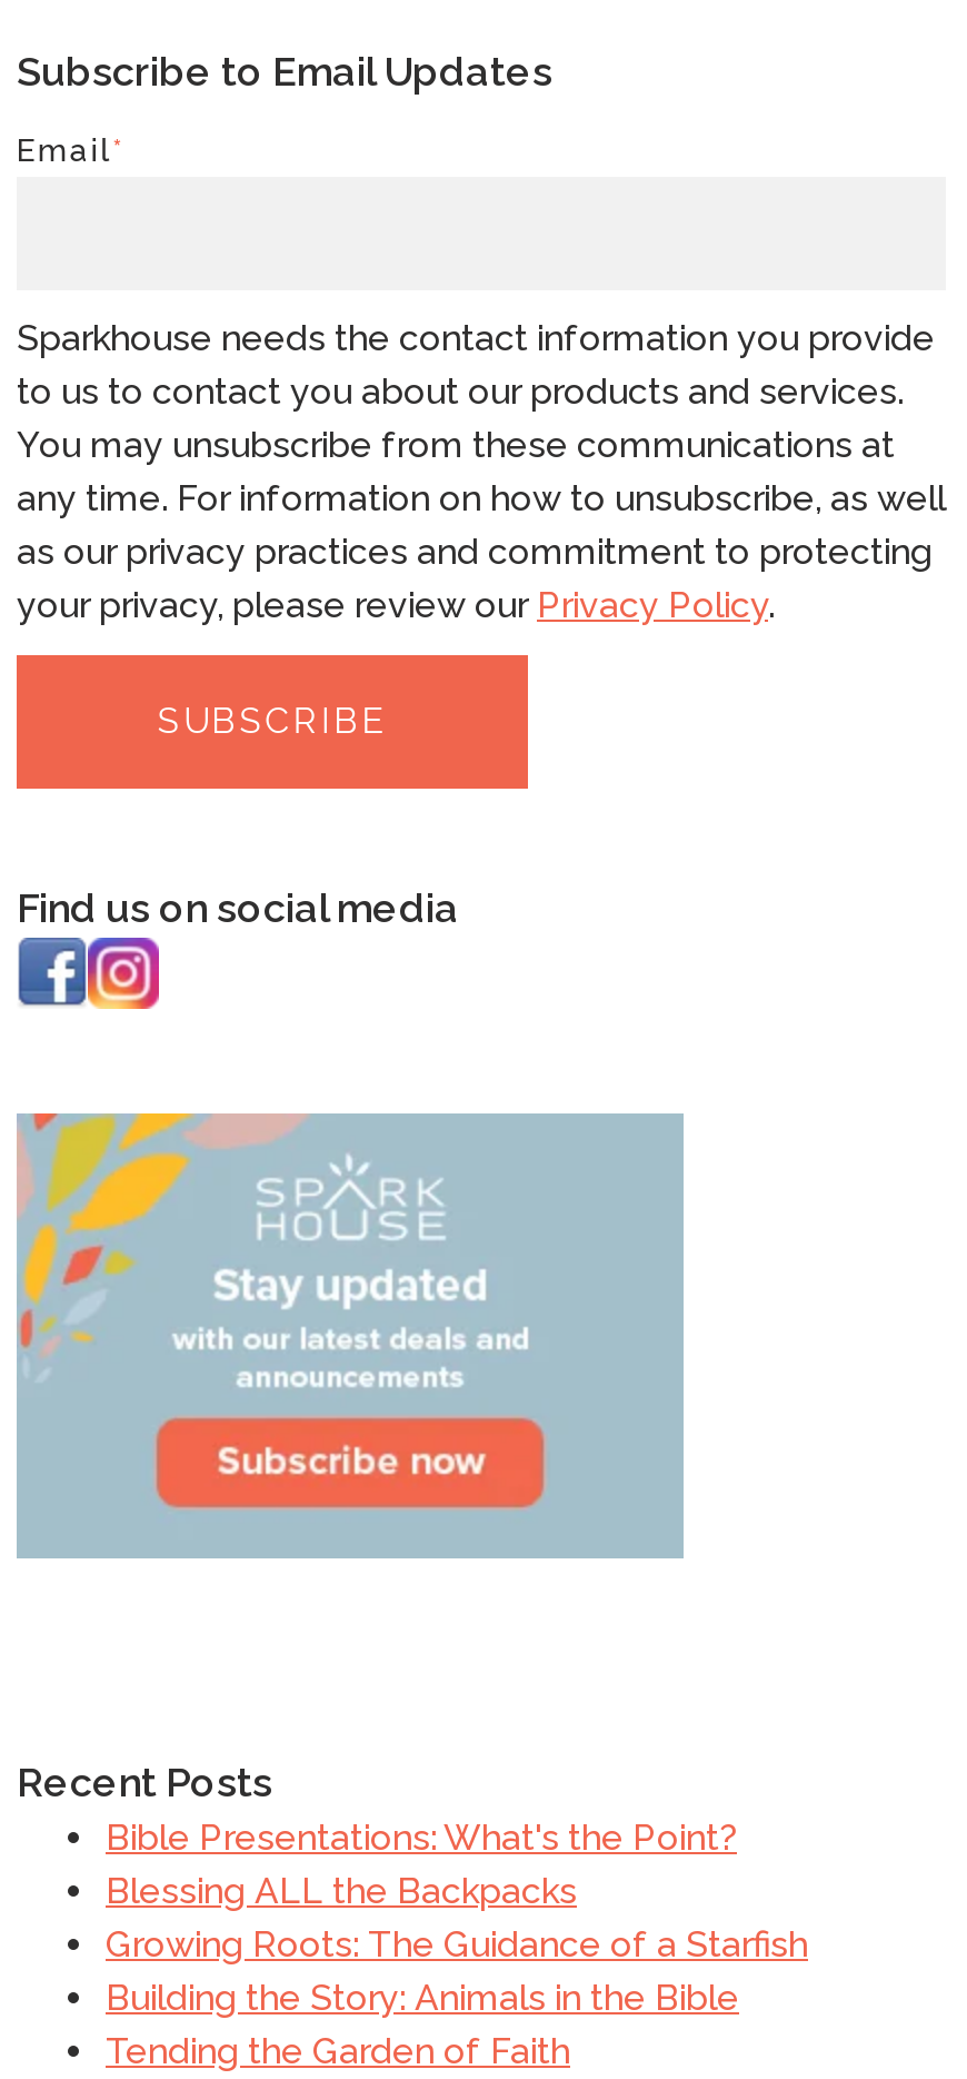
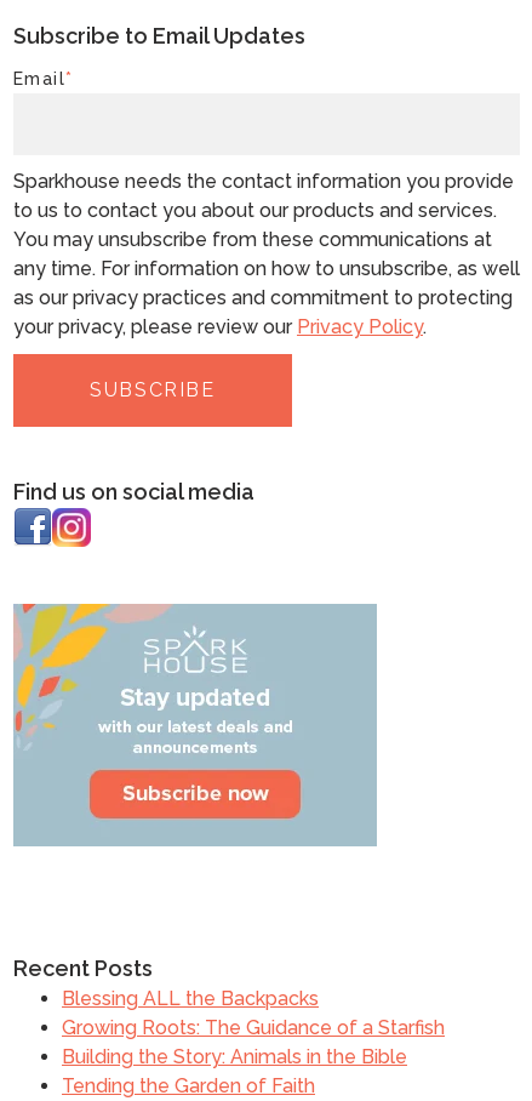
- Bible Presentations: What's the Point?
